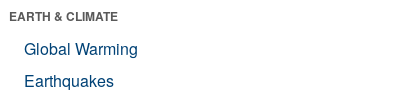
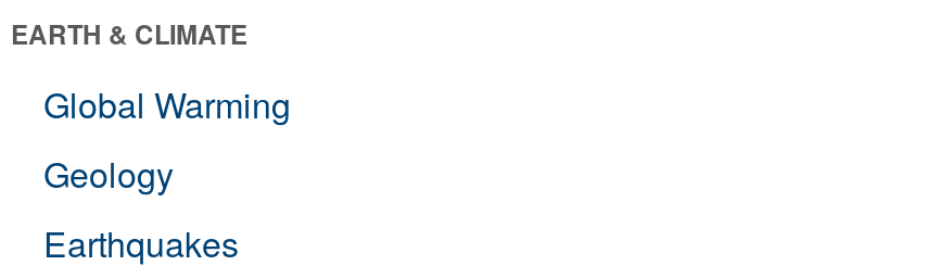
+ Geology
